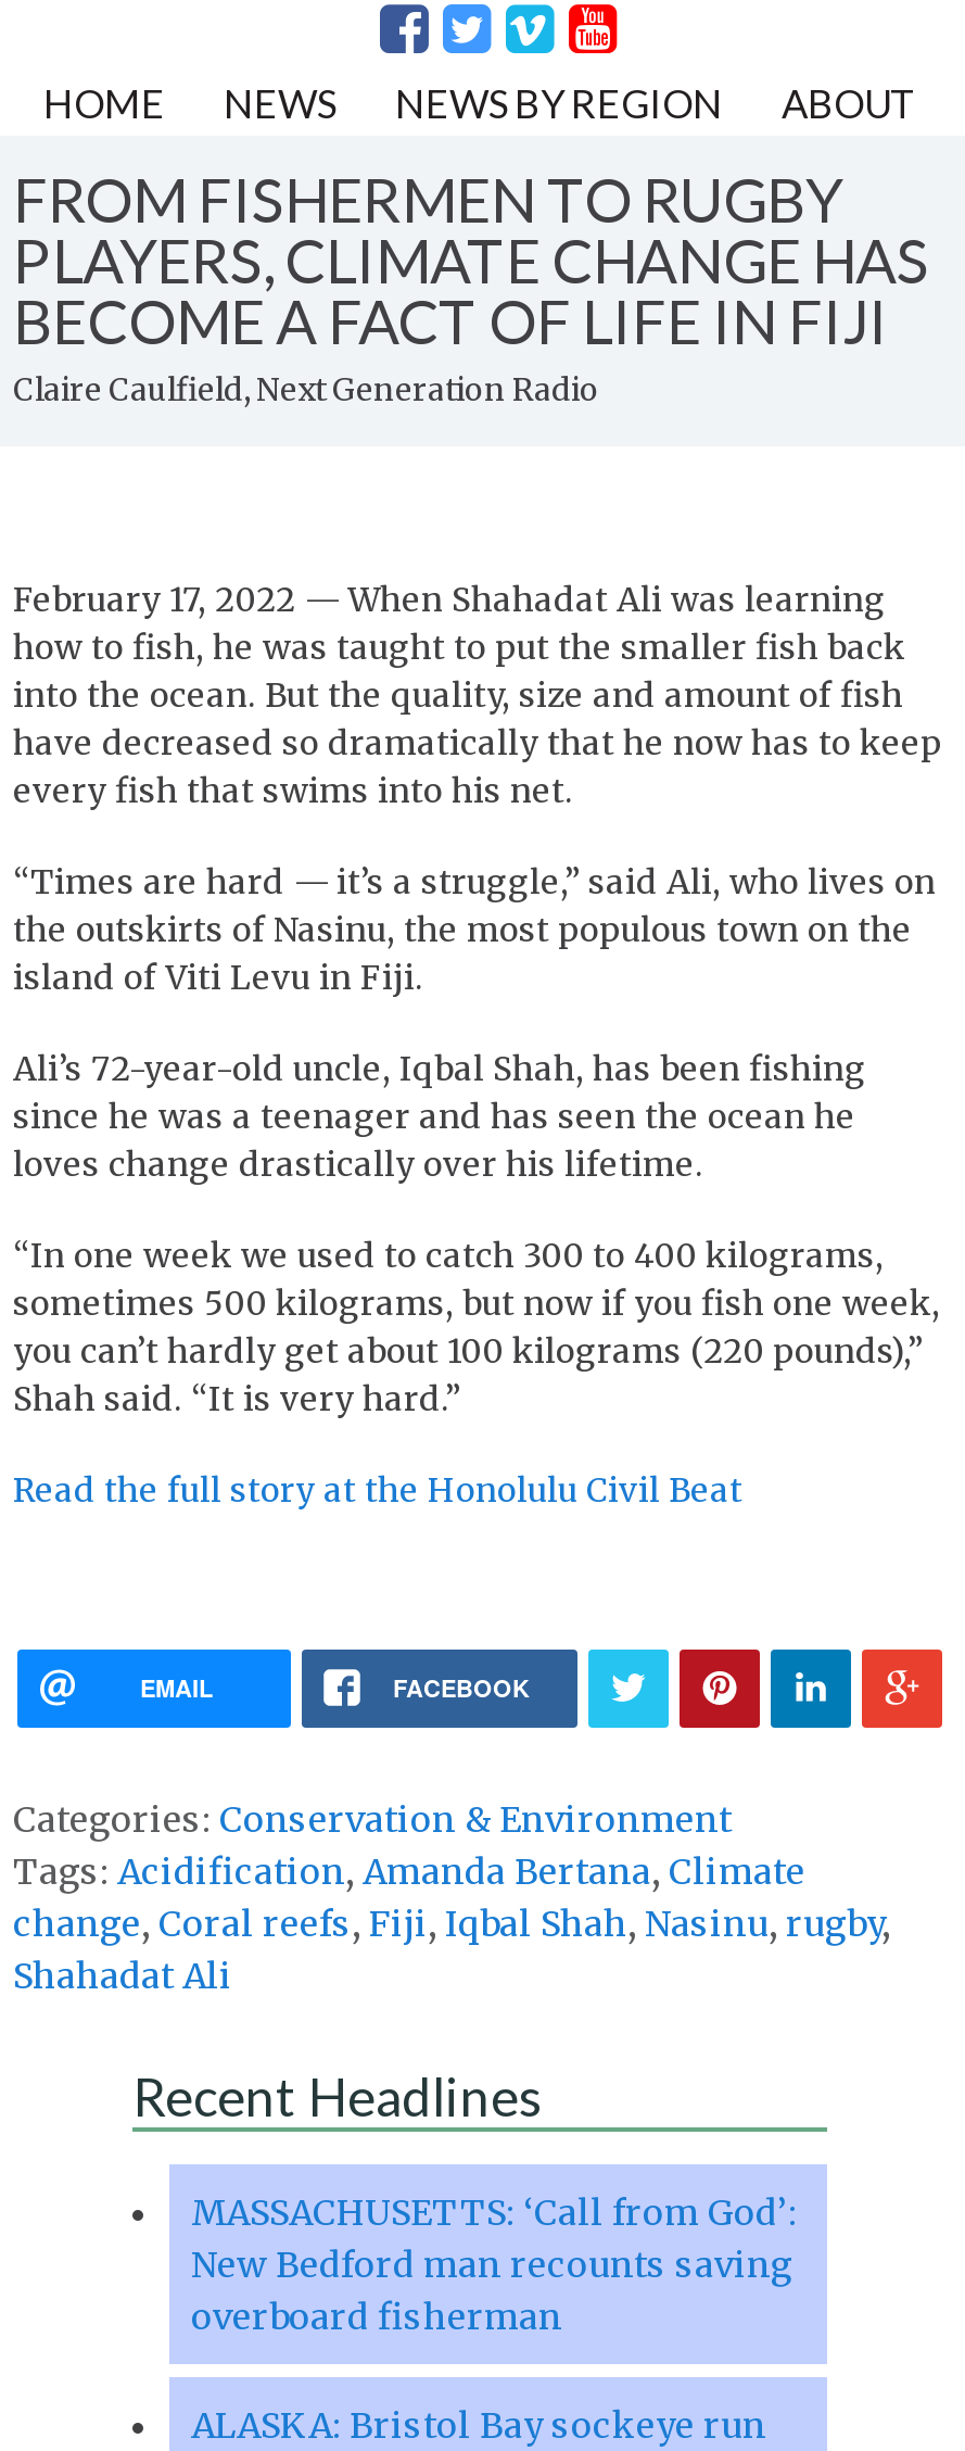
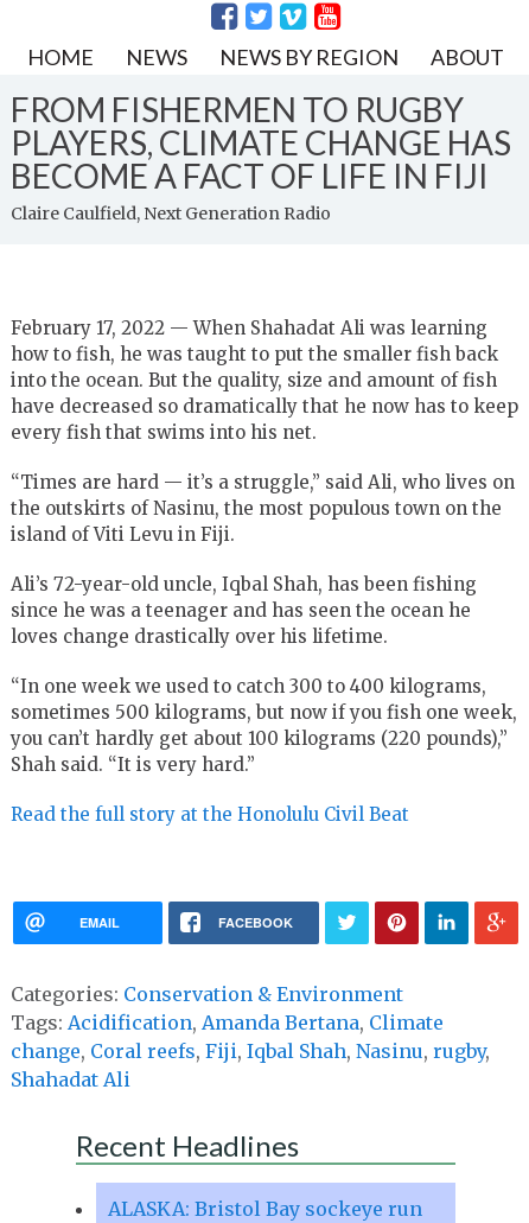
- MASSACHUSETTS: ‘Call from God’:
- New Bedford man recounts saving
- overboard fisherman
